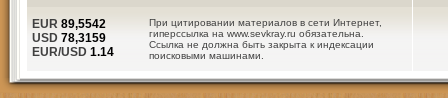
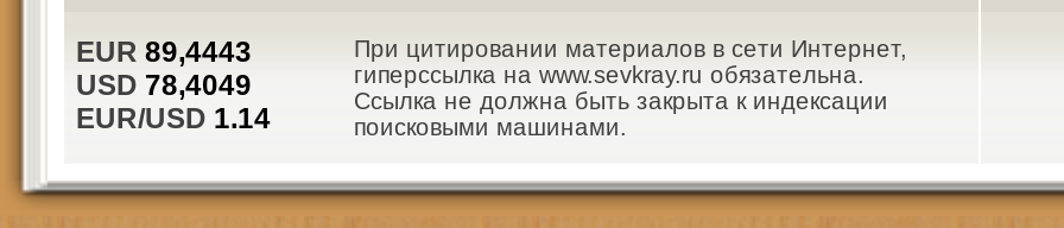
- EUR 89,5542
+ EUR 89,4443

- USD 78,3159
+ USD 78,4049
